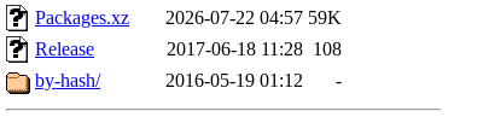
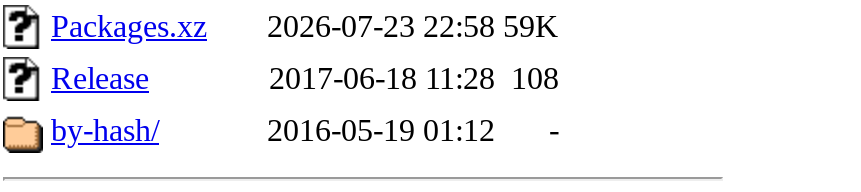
- Packages.xz 2026-07-22 04:57 59K
+ Packages.xz 2026-07-23 22:58 59K
